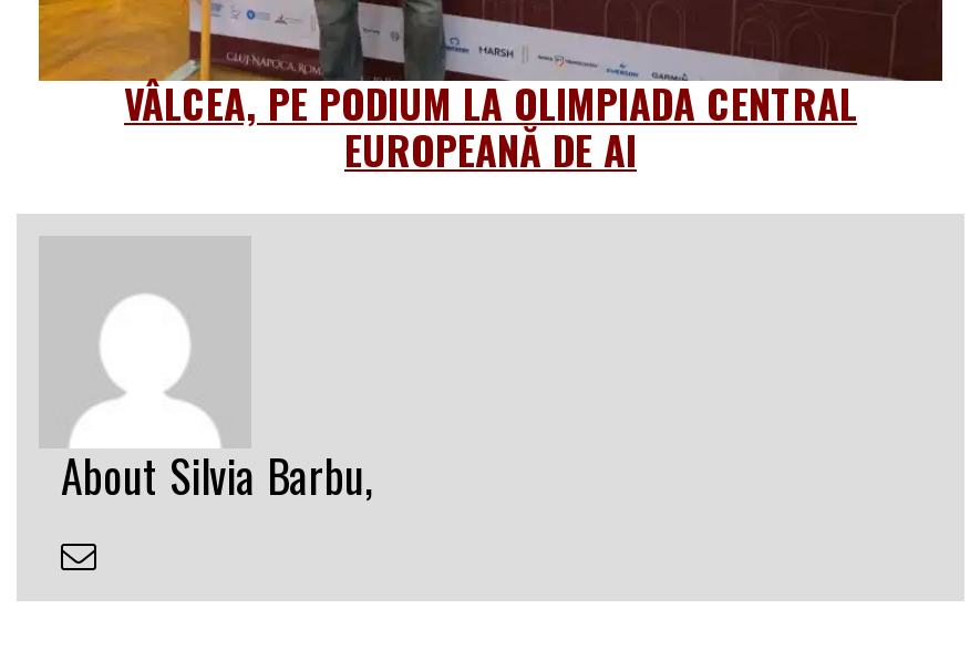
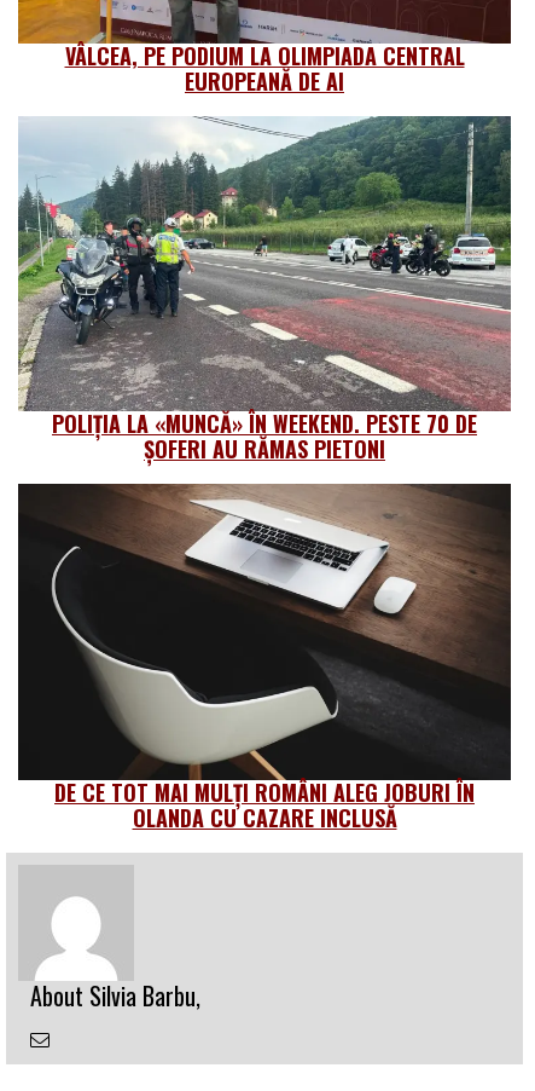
+ [image]
+ POLIȚIA LA «MUNCĂ» ÎN WEEKEND. PESTE 70 DE
+ ȘOFERI AU RĂMAS PIETONI

+ [image]
+ DE CE TOT MAI MULȚI ROMÂNI ALEG JOBURI ÎN
+ OLANDA CU CAZARE INCLUSĂ
